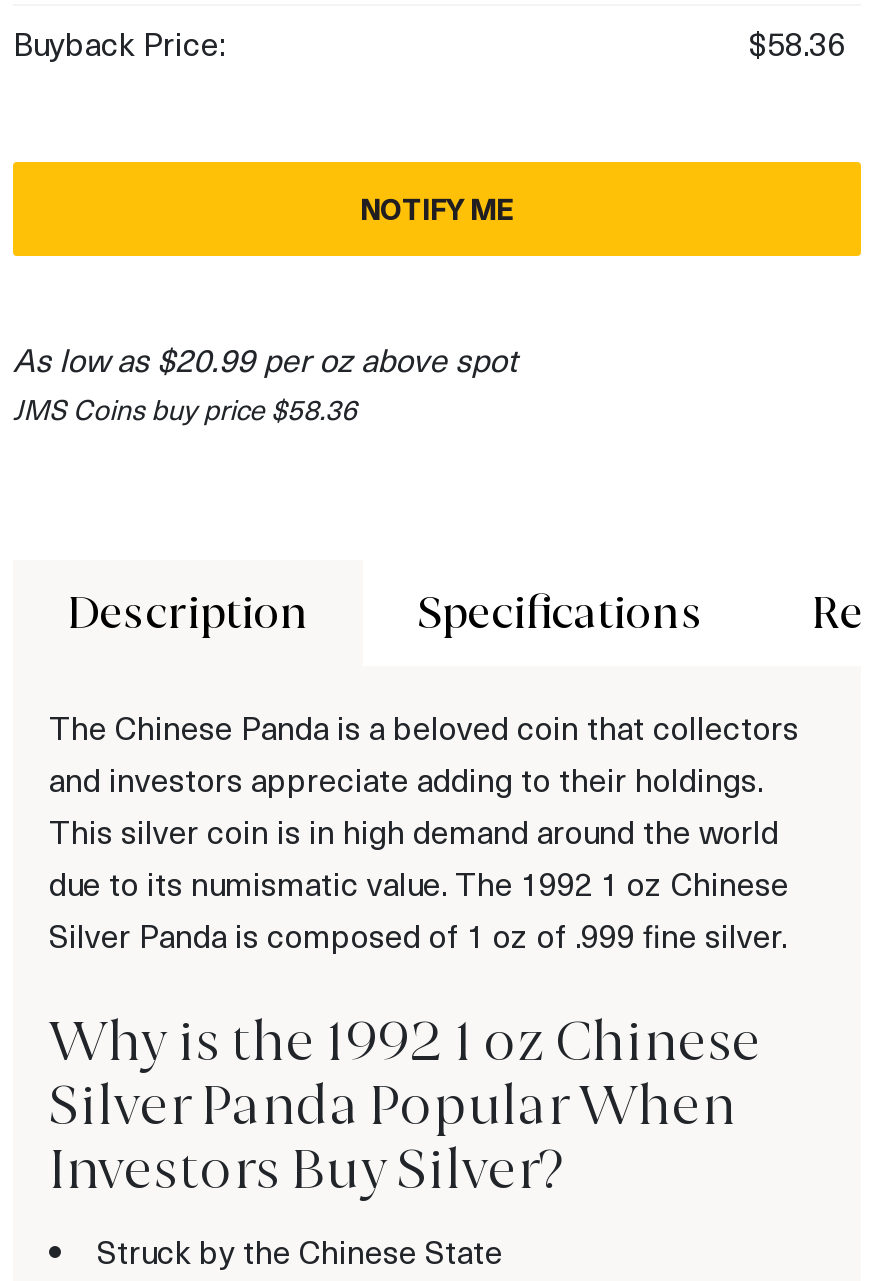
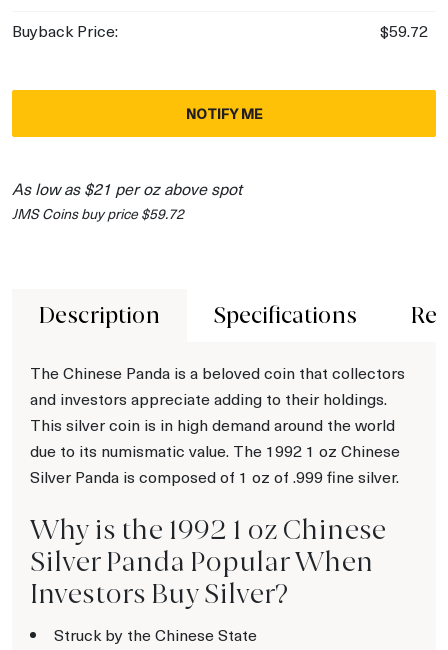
- $58.36
+ $59.72

- As low as $20.99 per oz above spot
+ As low as $21 per oz above spot

- JMS Coins buy price $58.36
+ JMS Coins buy price $59.72
